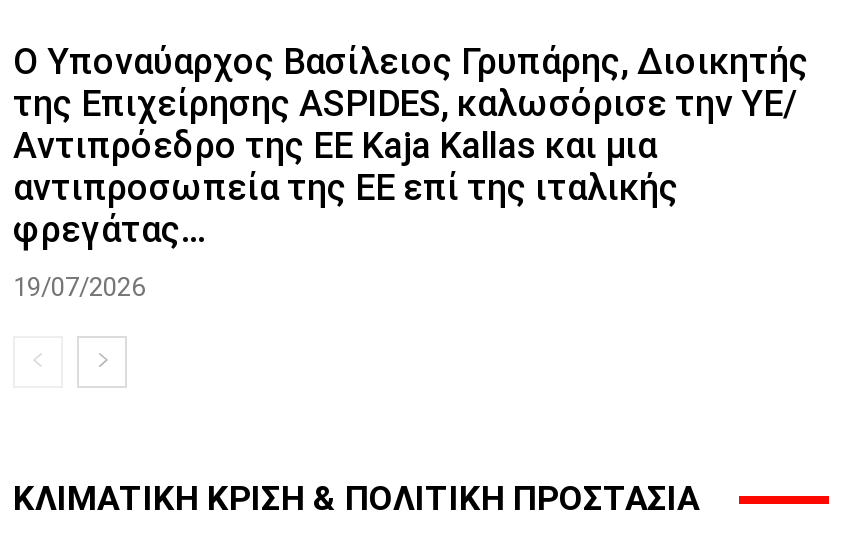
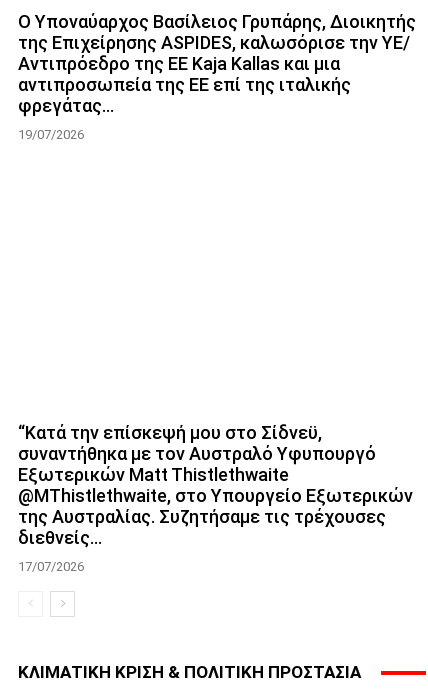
+ “Κατά την επίσκεψή μου στο Σίδνεϋ,
+ συναντήθηκα με τον Αυστραλό Υφυπουργό
+ Εξωτερικών Matt Thistlethwaite
+ @MThistlethwaite, στο Υπουργείο Εξωτερικών
+ της Αυστραλίας. Συζητήσαμε τις τρέχουσες
+ διεθνείς...
+ 17/07/2026
